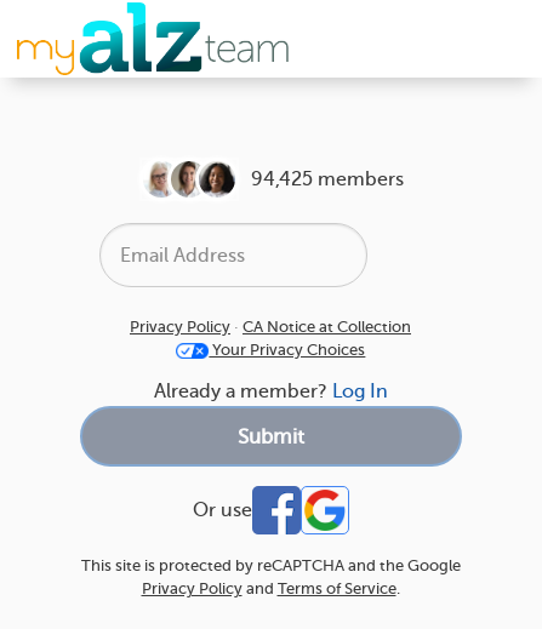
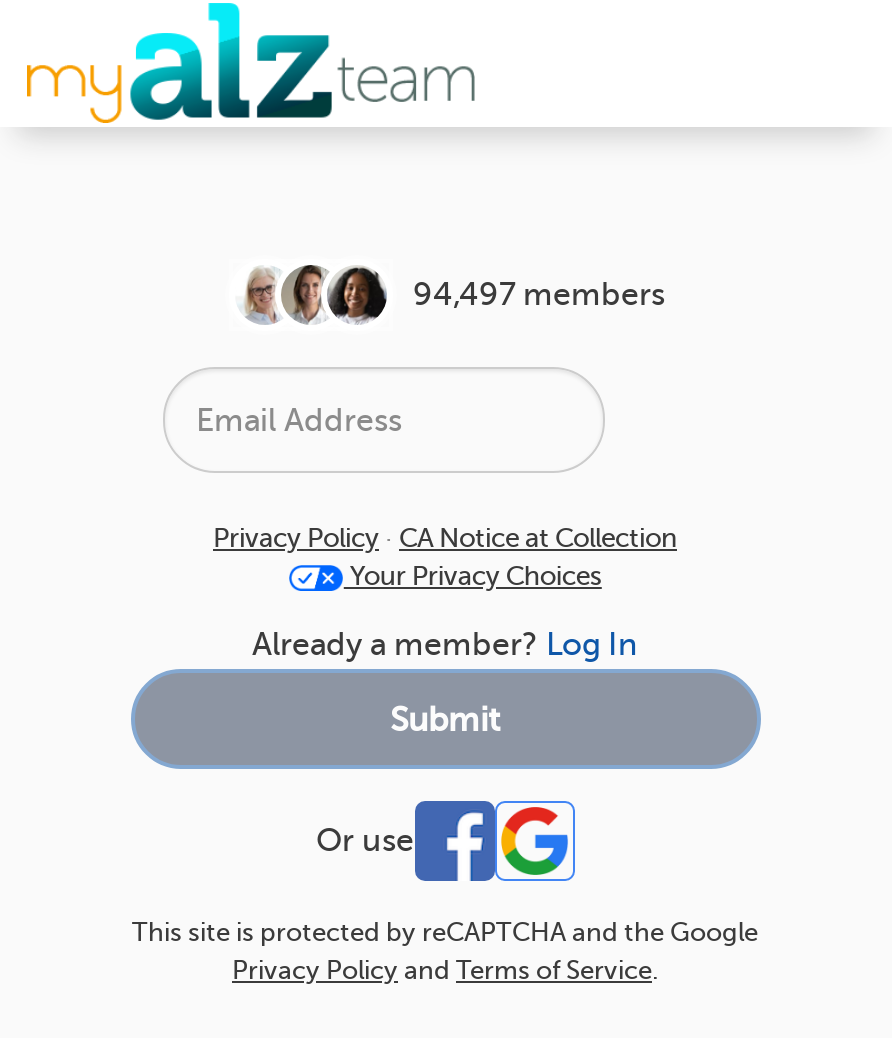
- 94,425 members
+ 94,497 members
